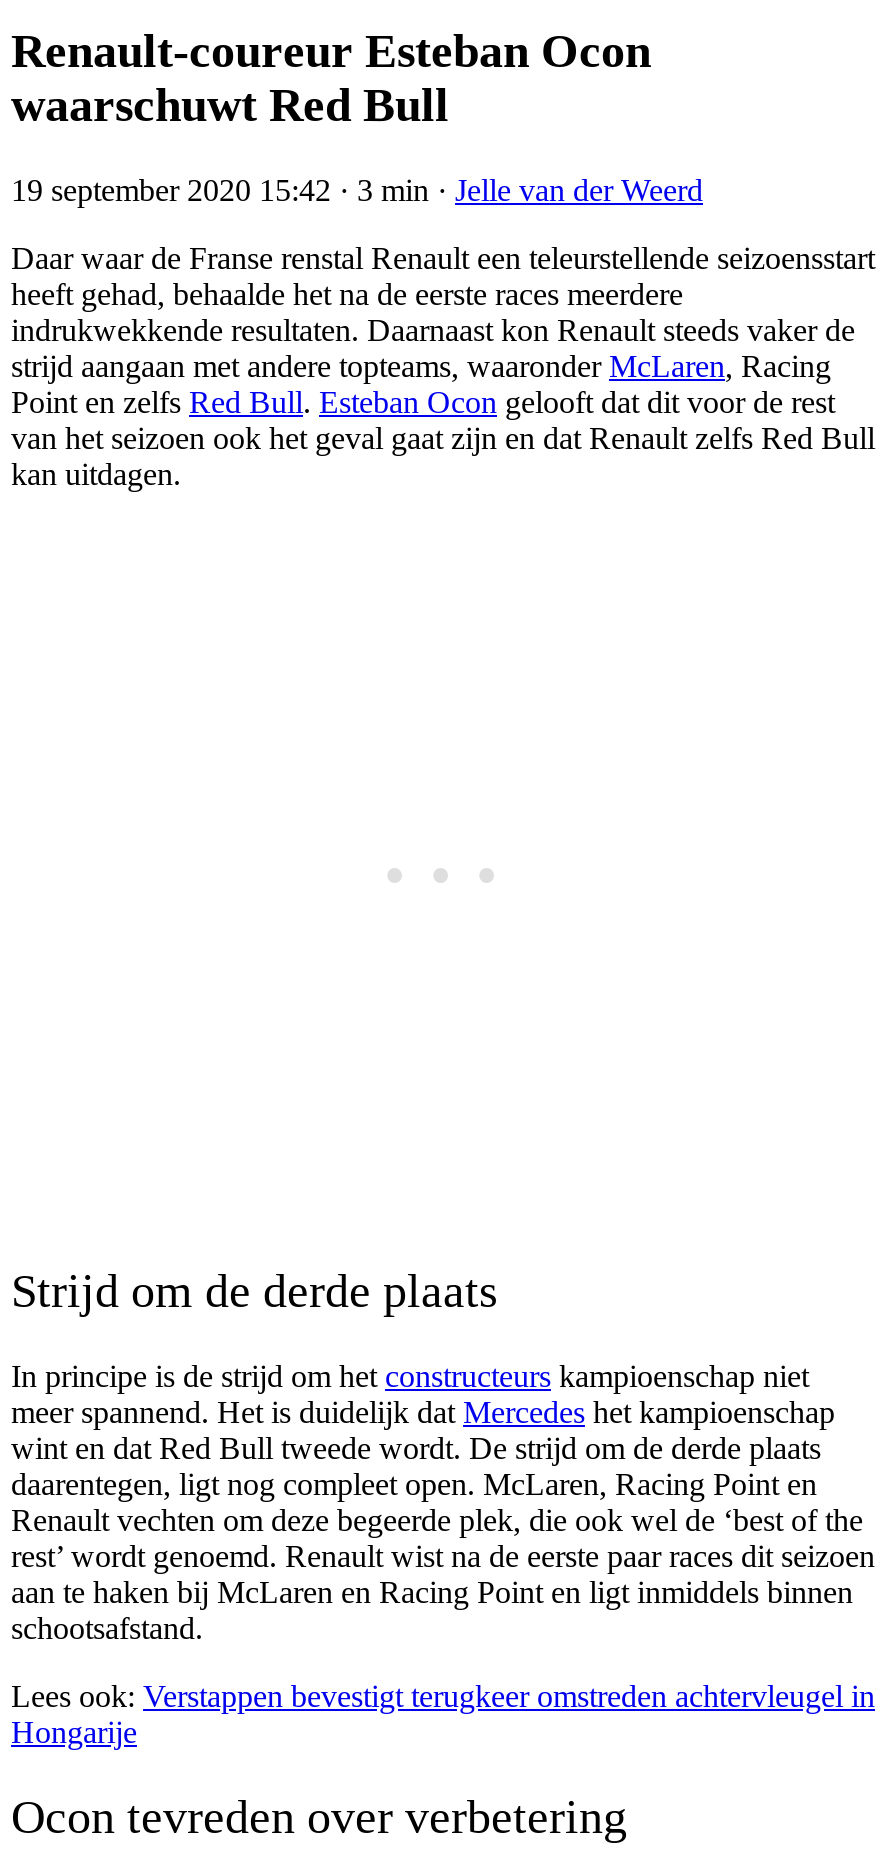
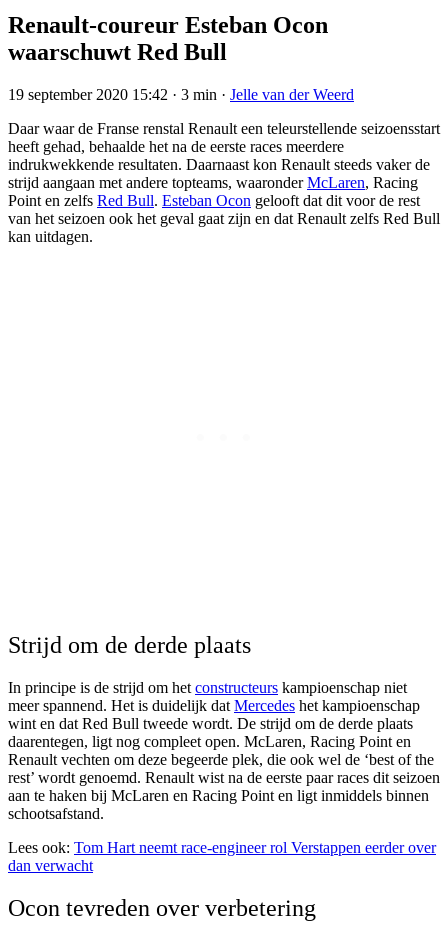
- Lees ook: Verstappen bevestigt terugkeer omstreden achtervleugel in
- Hongarije
+ Lees ook: Tom Hart neemt race-engineer rol Verstappen eerder over
+ dan verwacht
